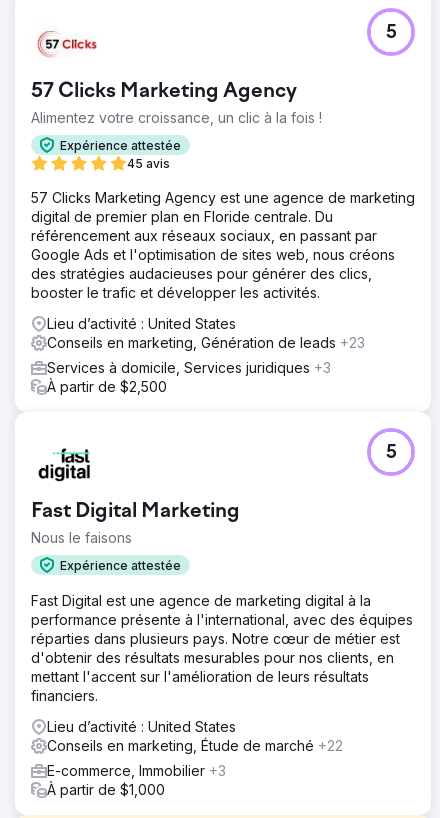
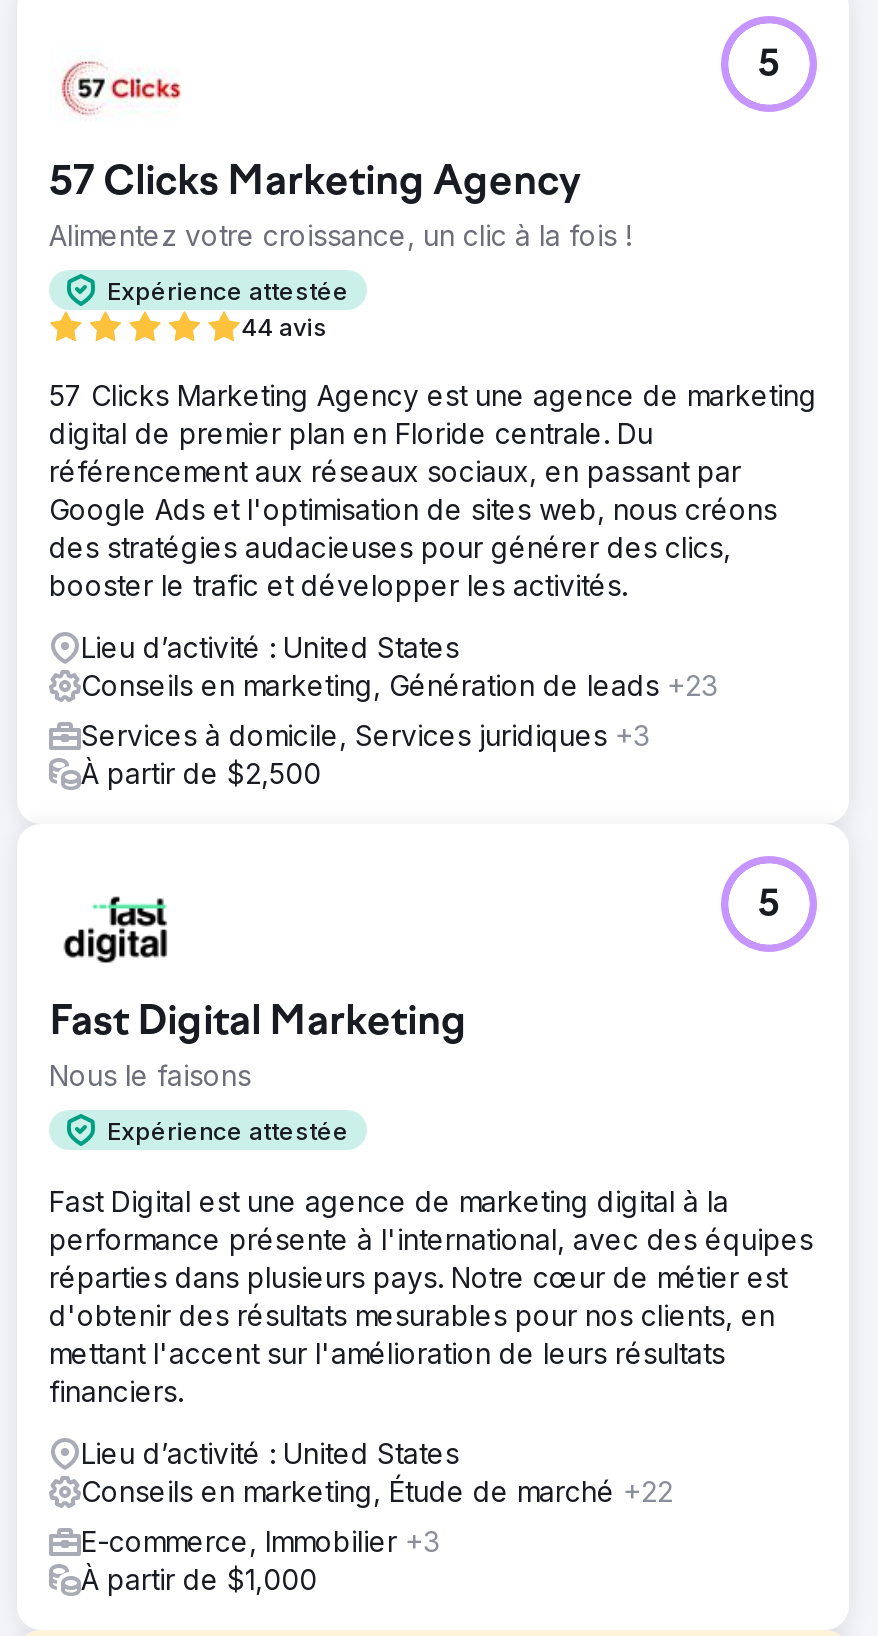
- 45 avis
+ 44 avis
